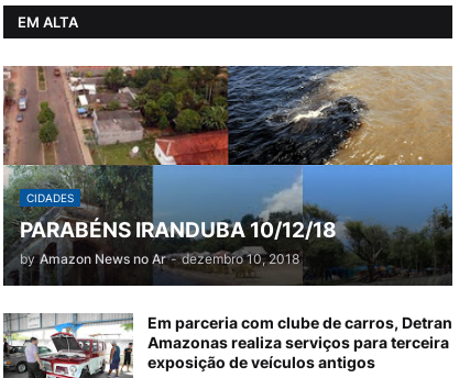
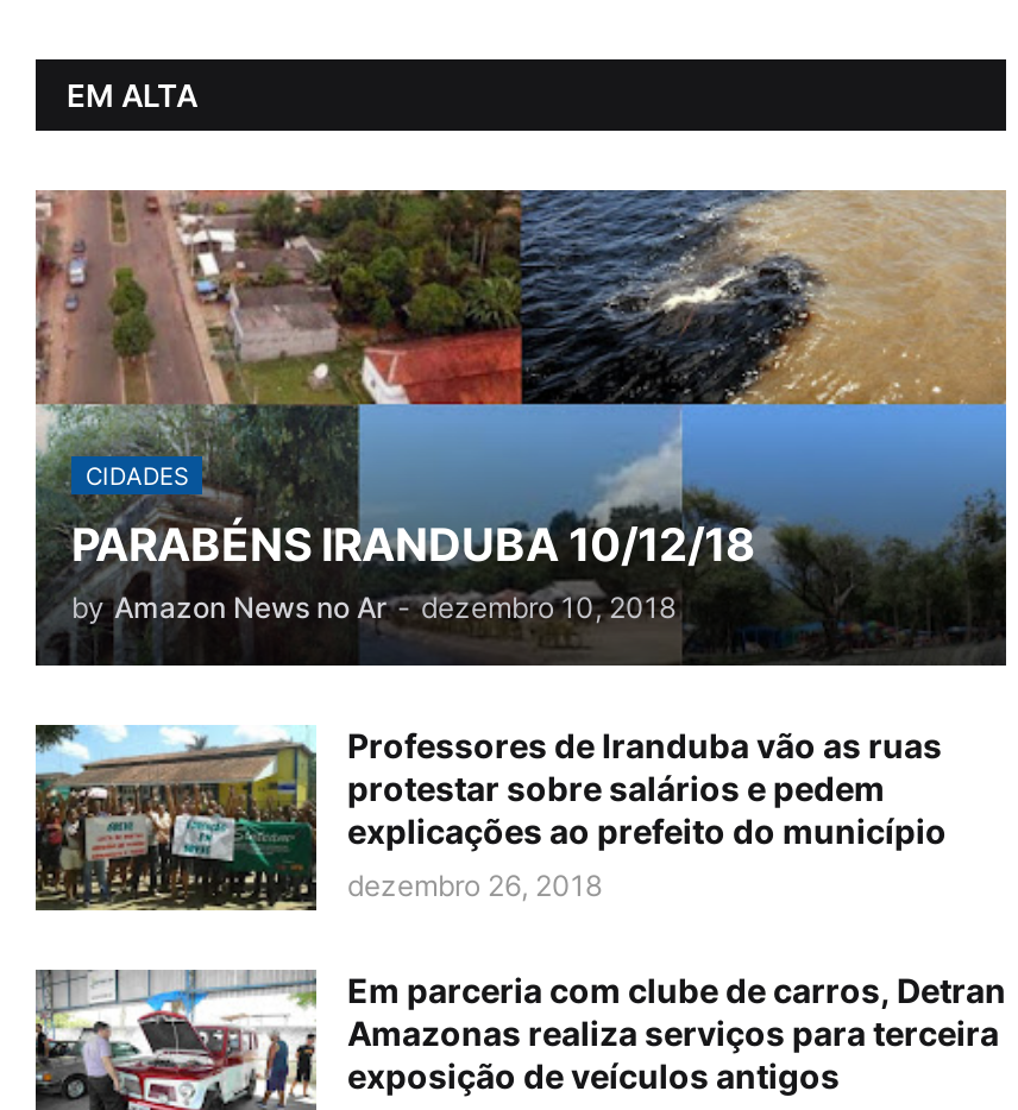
+ [image]
+ Professores de Iranduba vão as ruas
+ protestar sobre salários e pedem
+ explicações ao prefeito do município
+ dezembro 26, 2018
